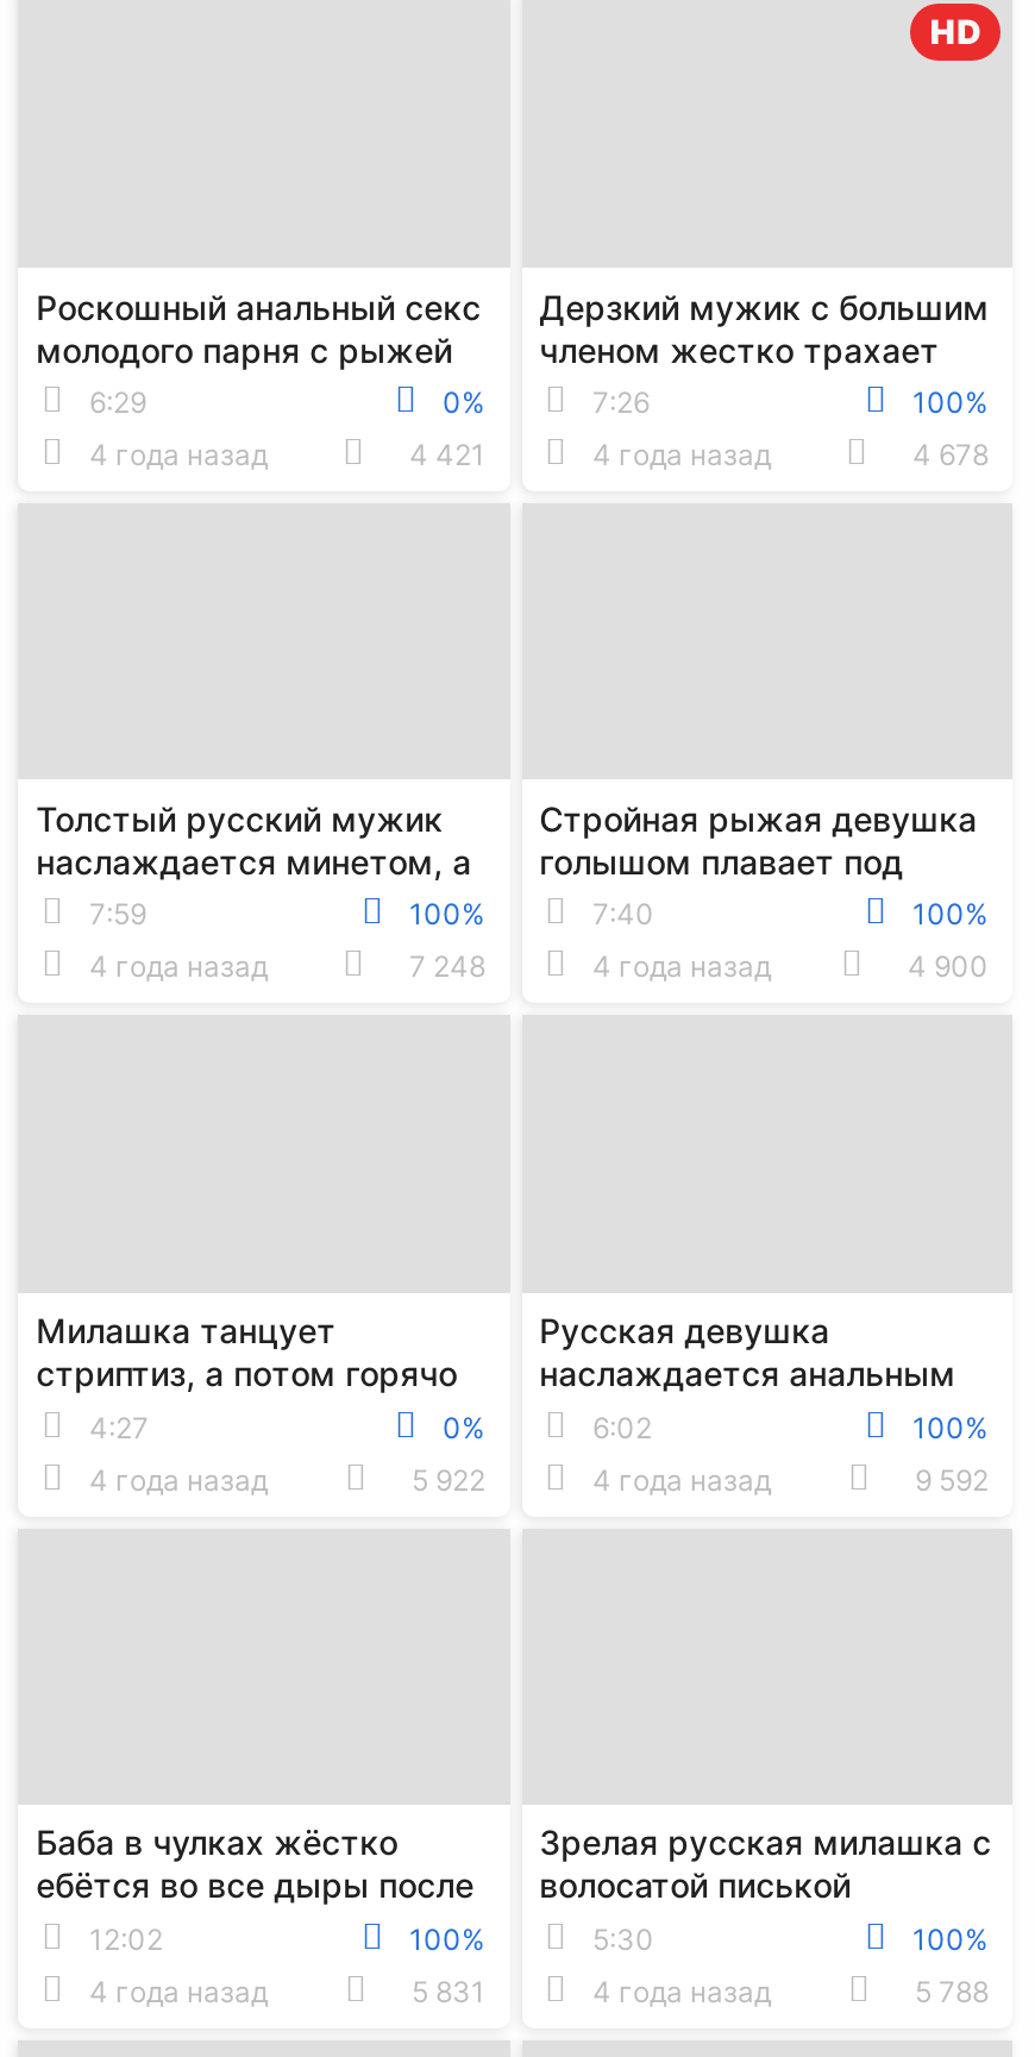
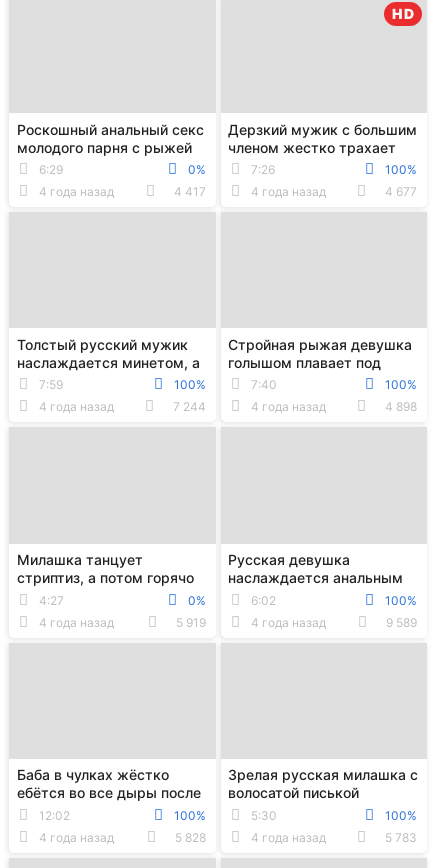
- 4 421
+ 4 417

- 4 678
+ 4 677

- 7 248
+ 7 244

- 4 900
+ 4 898

- 5 922
+ 5 919

- 9 592
+ 9 589

- 5 831
+ 5 828

- 5 788
+ 5 783
